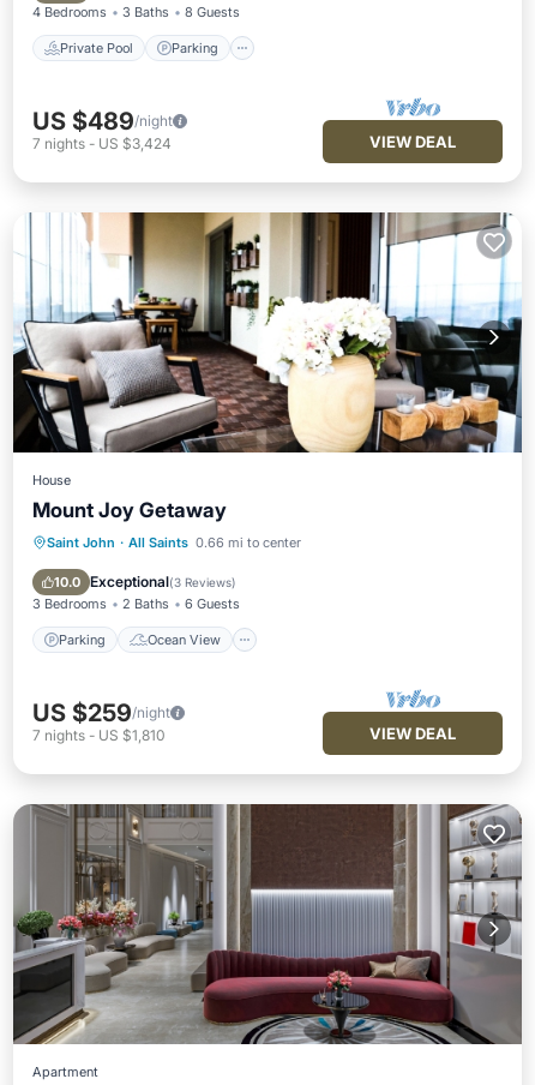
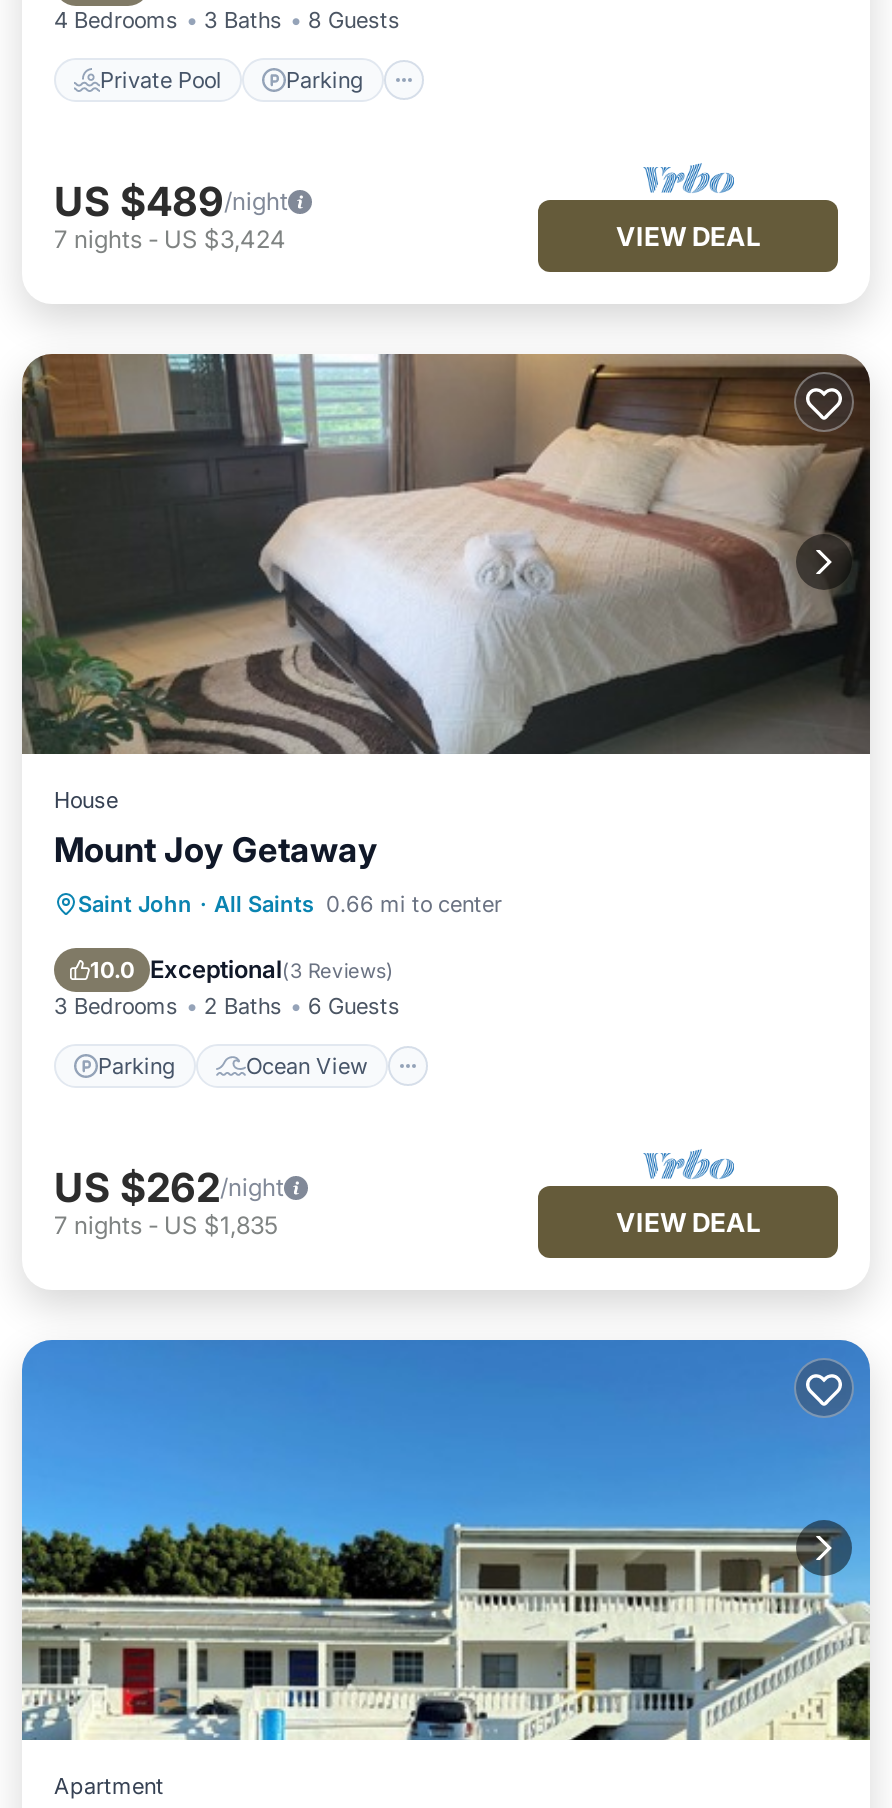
- [image]
+ [image]

- US $259/night
+ US $262/night

- 7 nights - US $1,810
+ 7 nights - US $1,835

- [image]
+ [image]
